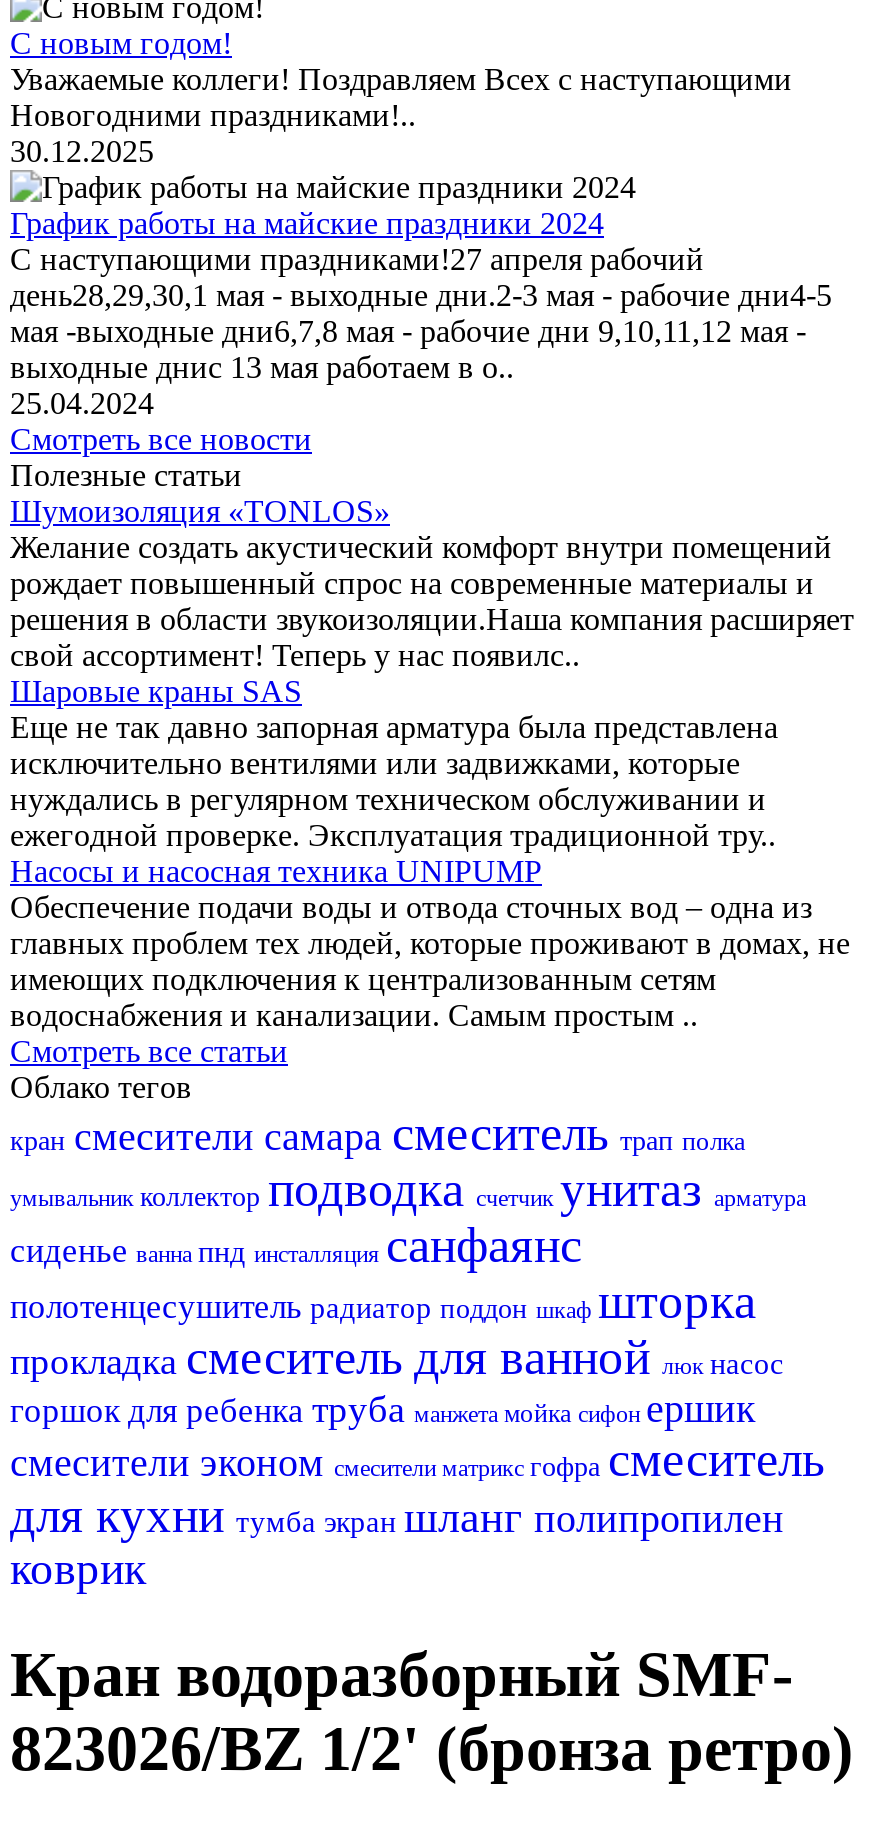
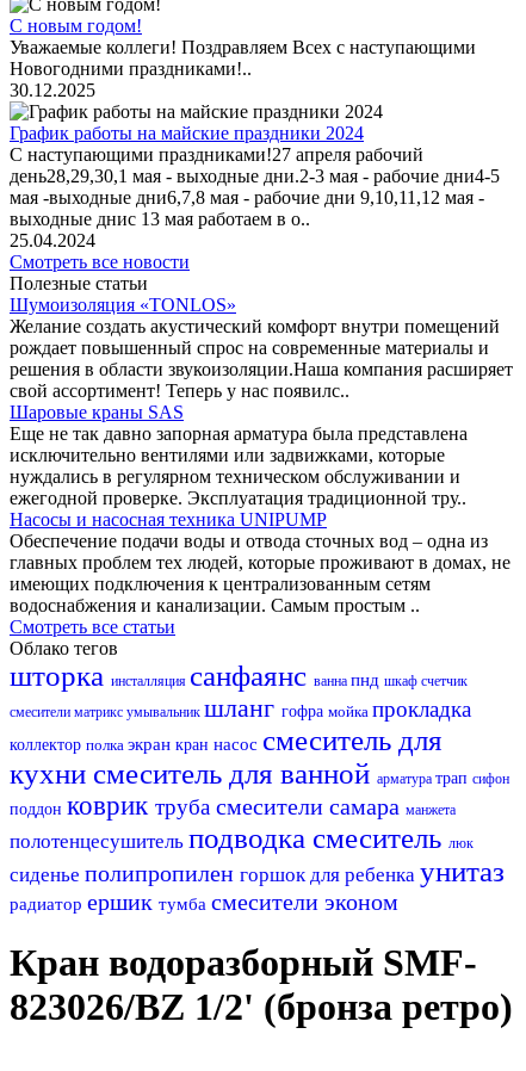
- кран смесители самара смеситель трап полка
- умывальникколлектор подводка счетчикунитаз арматура
- сиденье ваннапнд инсталляциясанфаянс
- полотенцесушитель радиатор поддон шкафшторка
- прокладка смеситель для ванной люкнасос
- горшок для ребенка труба манжета мойка сифонершик
- смесители экономсмесители матриксгофра смеситель
- для кухни тумба экран шланг полипропилен
- коврик
+ шторка инсталляция санфаянс ваннапнд шкафсчетчик
+ смесители матриксумывальник шланг гофра мойка прокладка
+ коллектор полка экран кран насос смеситель для
+ кухни смеситель для ванной арматуратрап сифон
+ поддон коврик труба смесители самара манжета
+ полотенцесушитель подводка смеситель люк
+ сиденье полипропилен горшок для ребенка унитаз
+ радиатор ершик тумба смесители эконом
